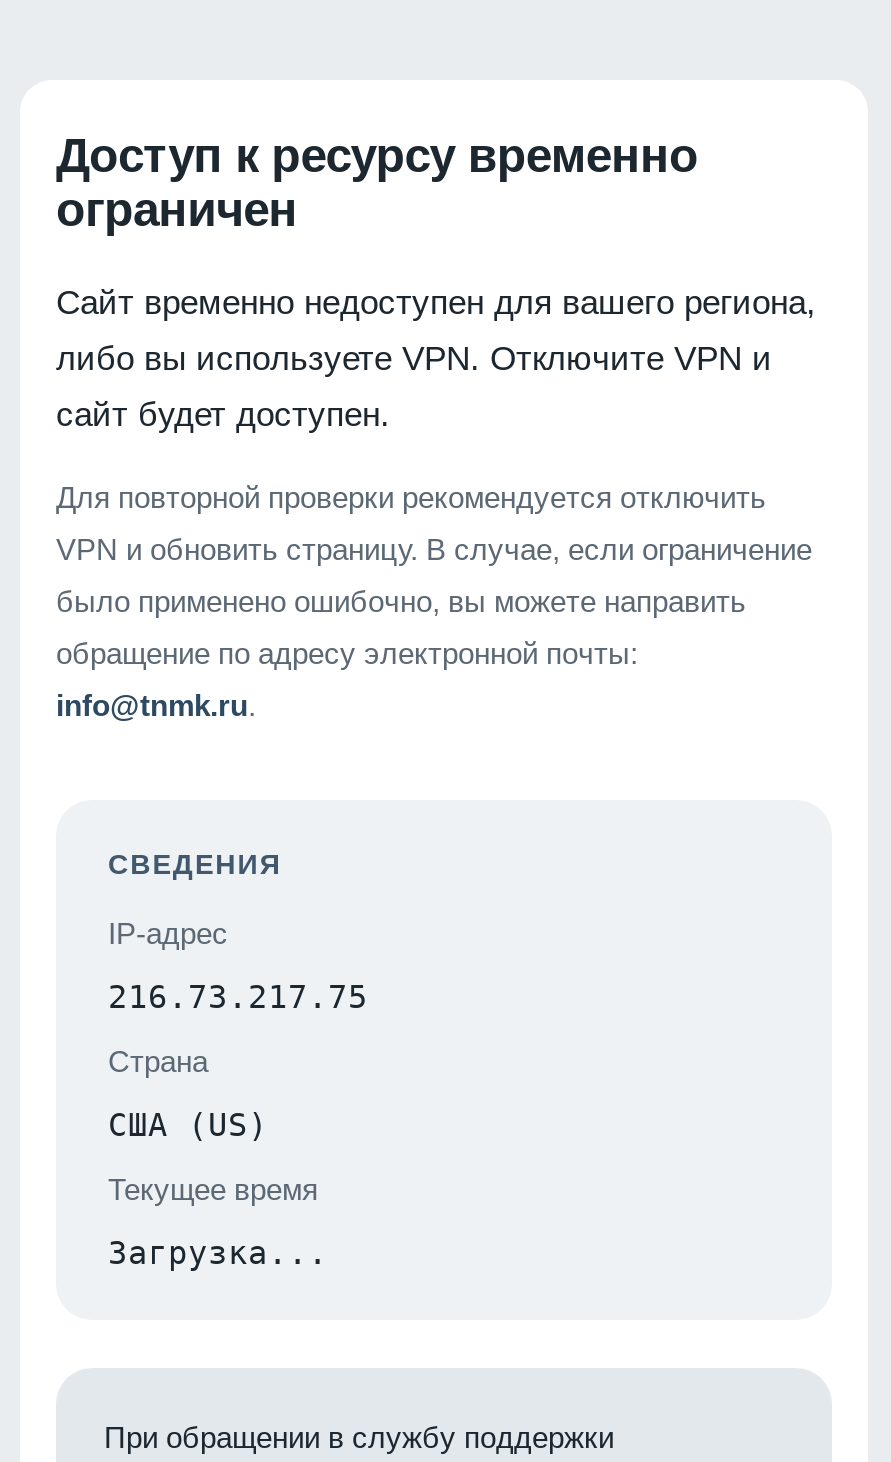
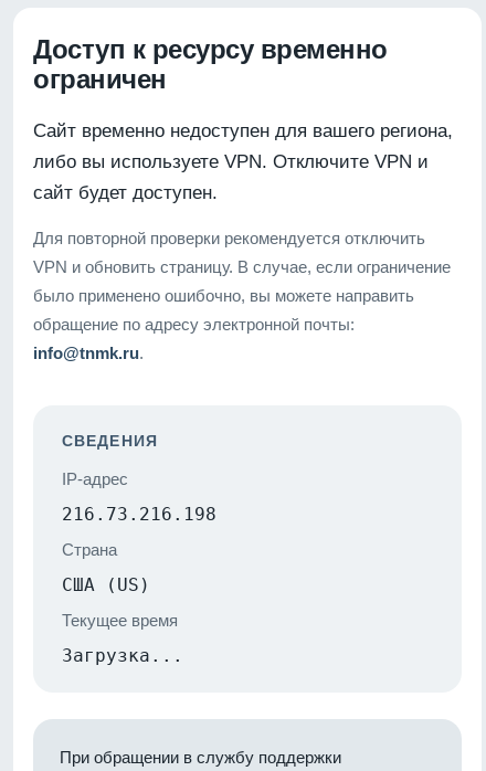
- 216.73.217.75
+ 216.73.216.198
